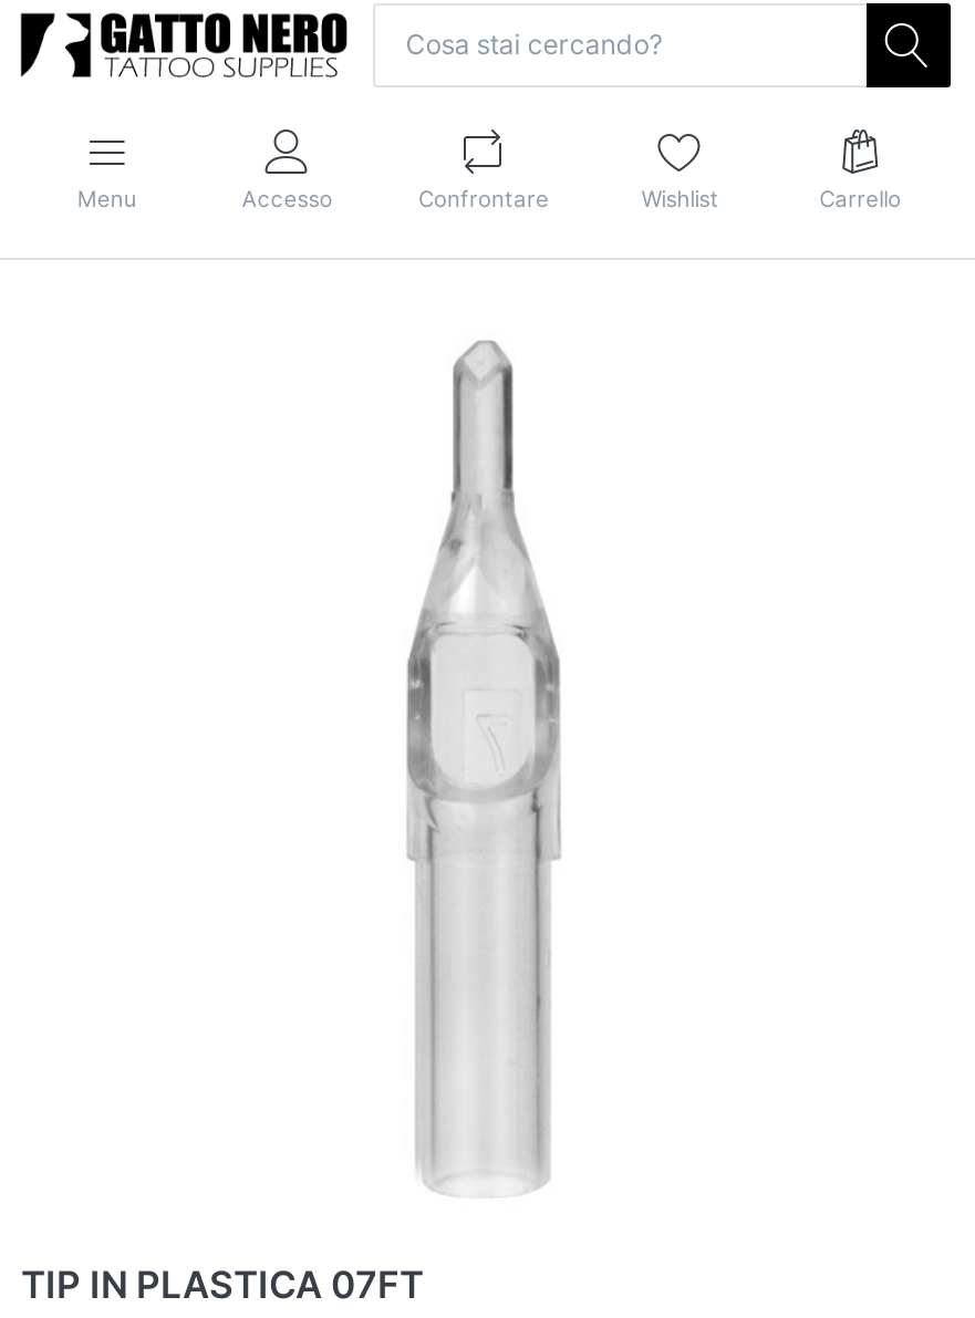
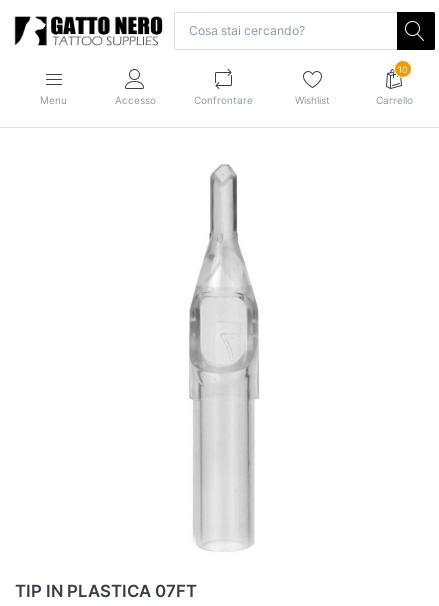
+ 10
